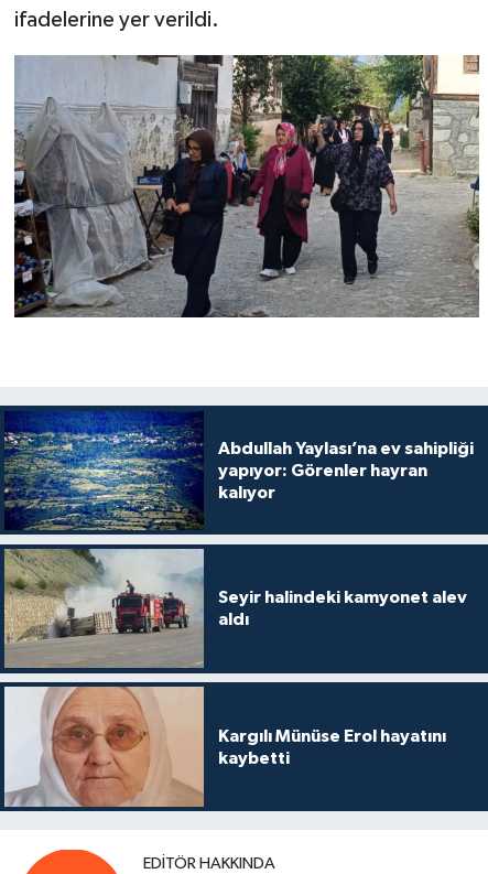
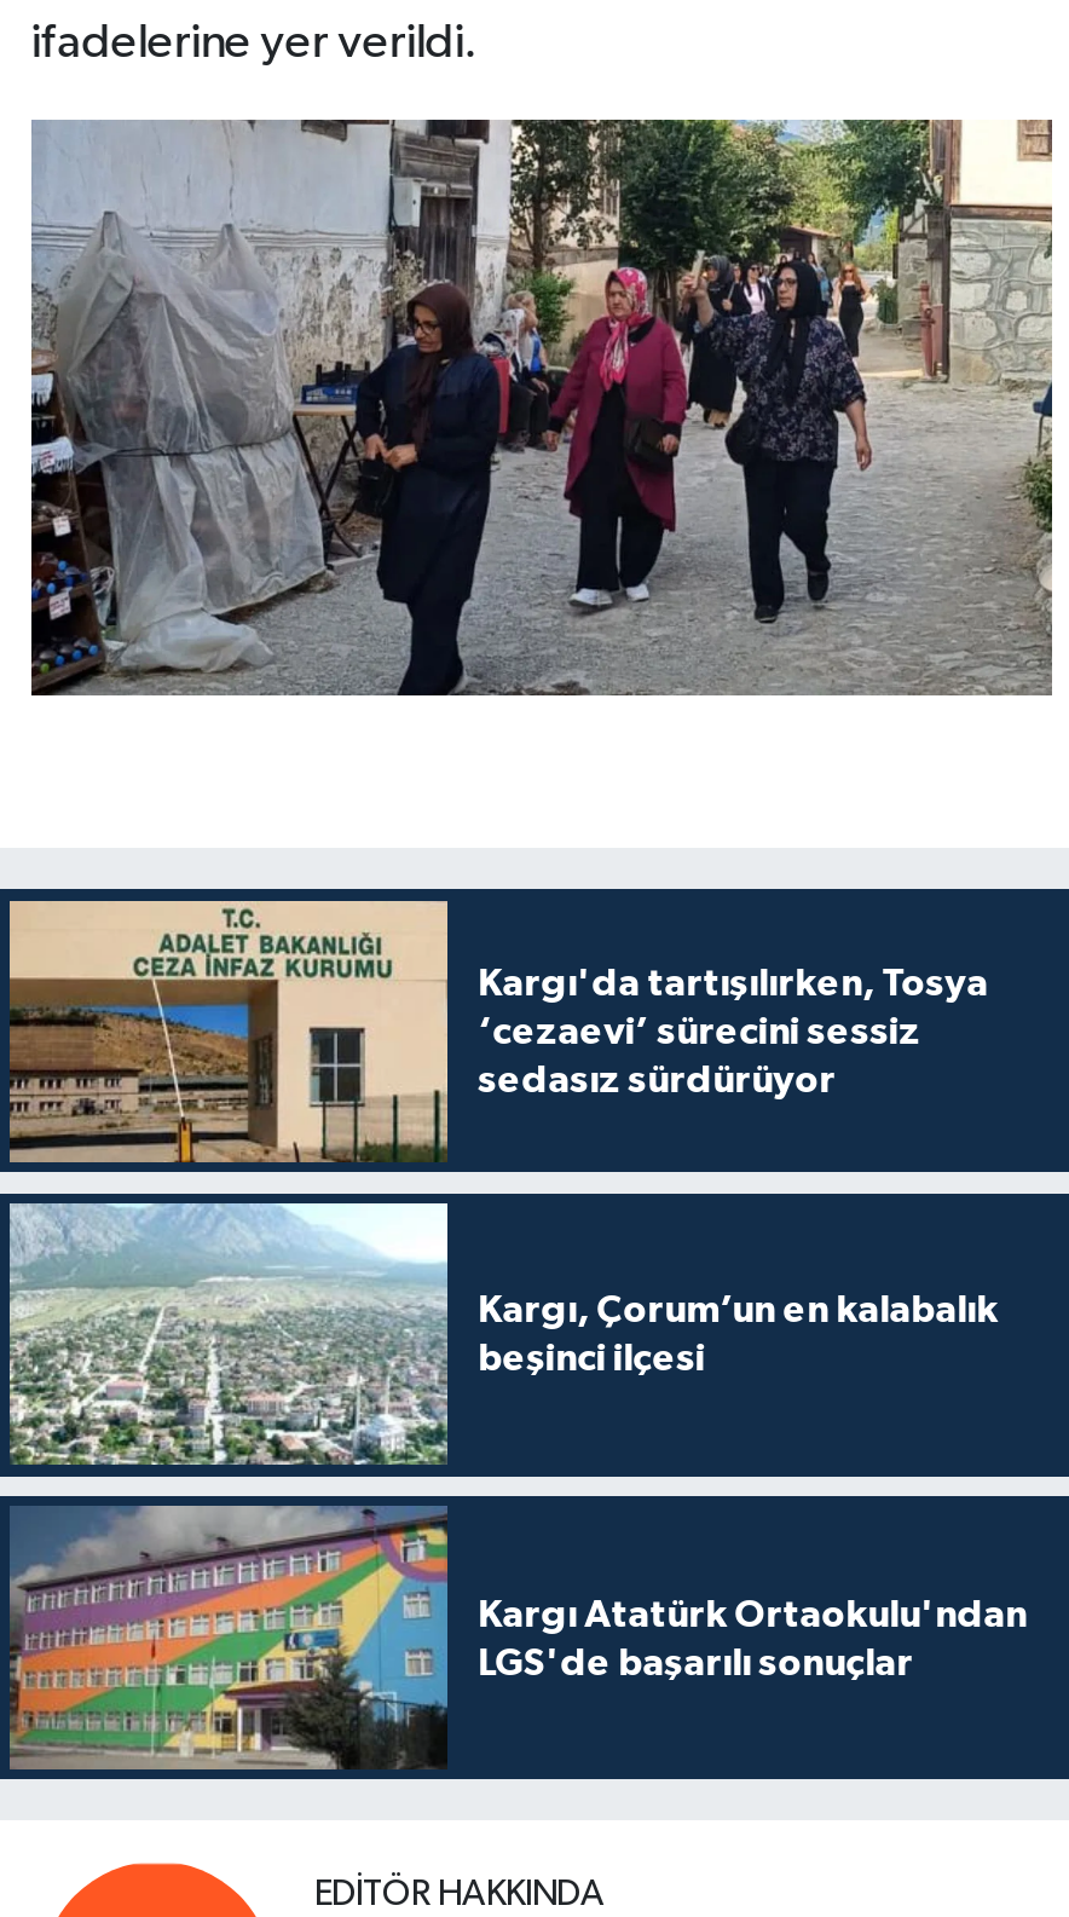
- [image]
- Abdullah Yaylası’na ev sahipliği
- yapıyor: Görenler hayran
- kalıyor
+ [image]
+ Kargı'da tartışılırken, Tosya
+ ‘cezaevi’ sürecini sessiz
+ sedasız sürdürüyor

- [image]
- Seyir halindeki kamyonet alev
- aldı
+ [image]
+ Kargı, Çorum’un en kalabalık
+ beşinci ilçesi

- [image]
- Kargılı Münüse Erol hayatını
- kaybetti
+ [image]
+ Kargı Atatürk Ortaokulu'ndan
+ LGS'de başarılı sonuçlar
